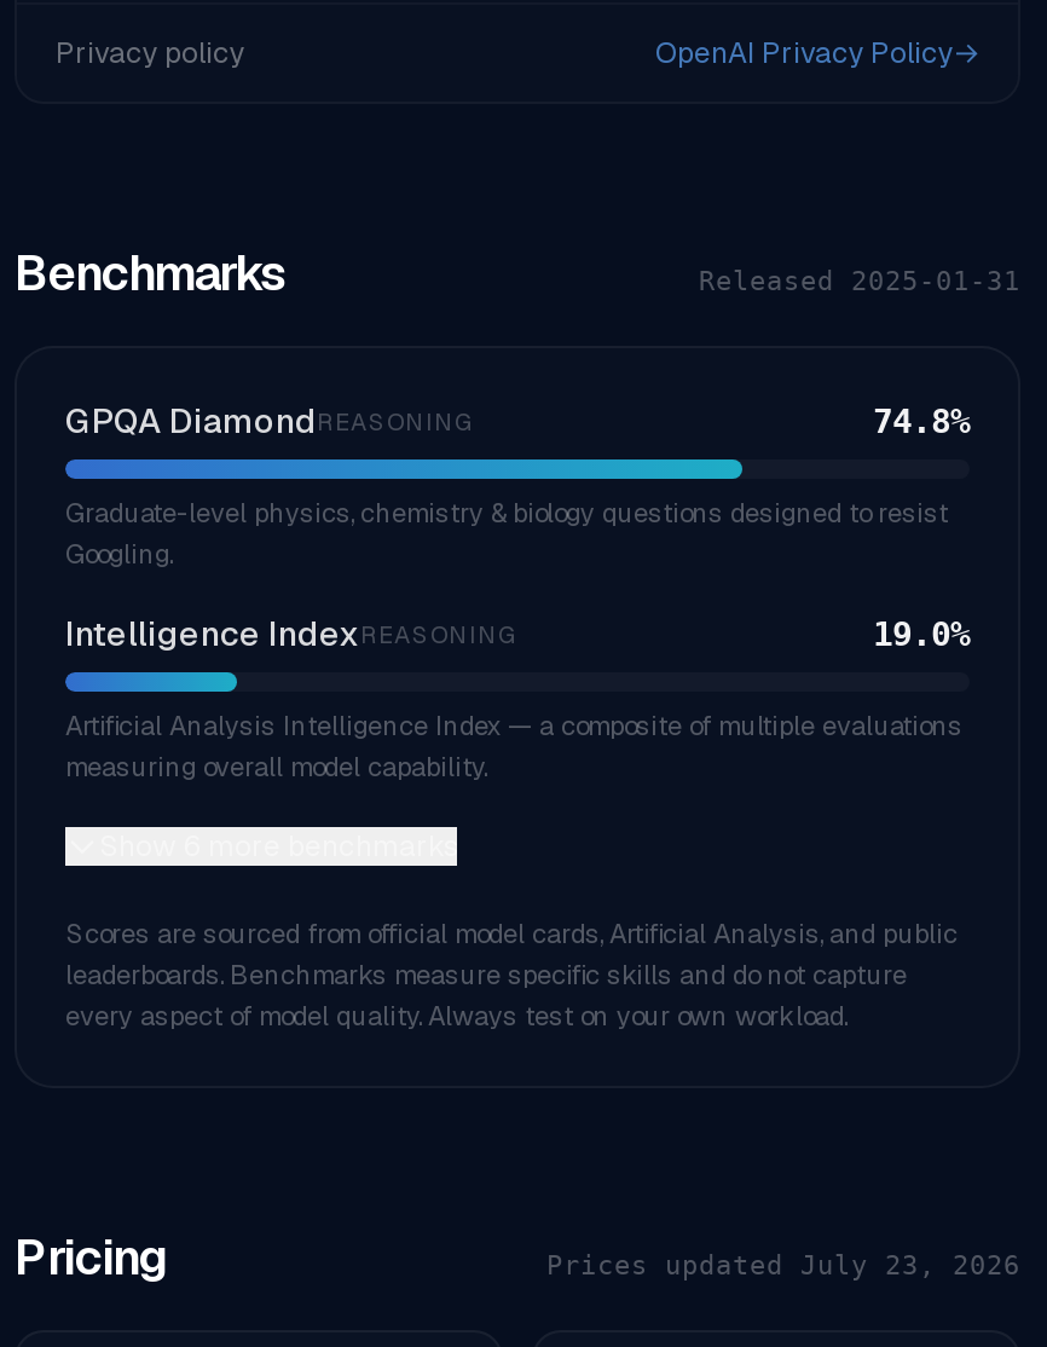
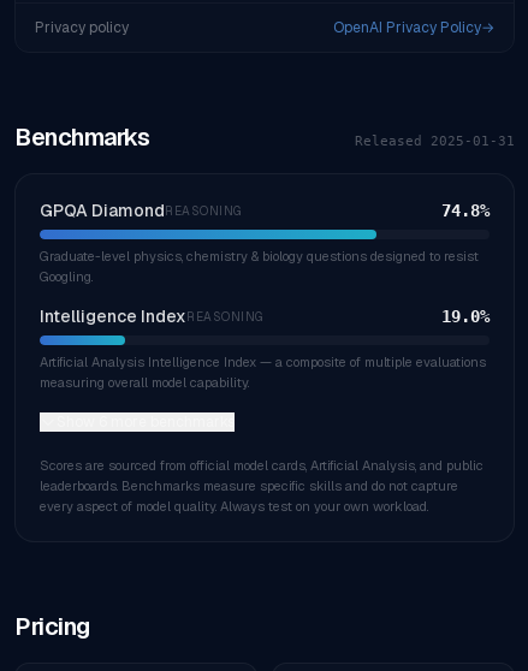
- Prices updated July 23, 2026
